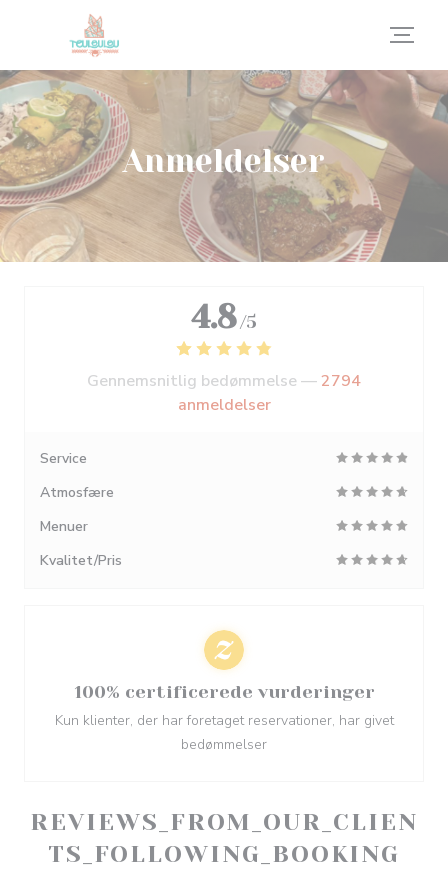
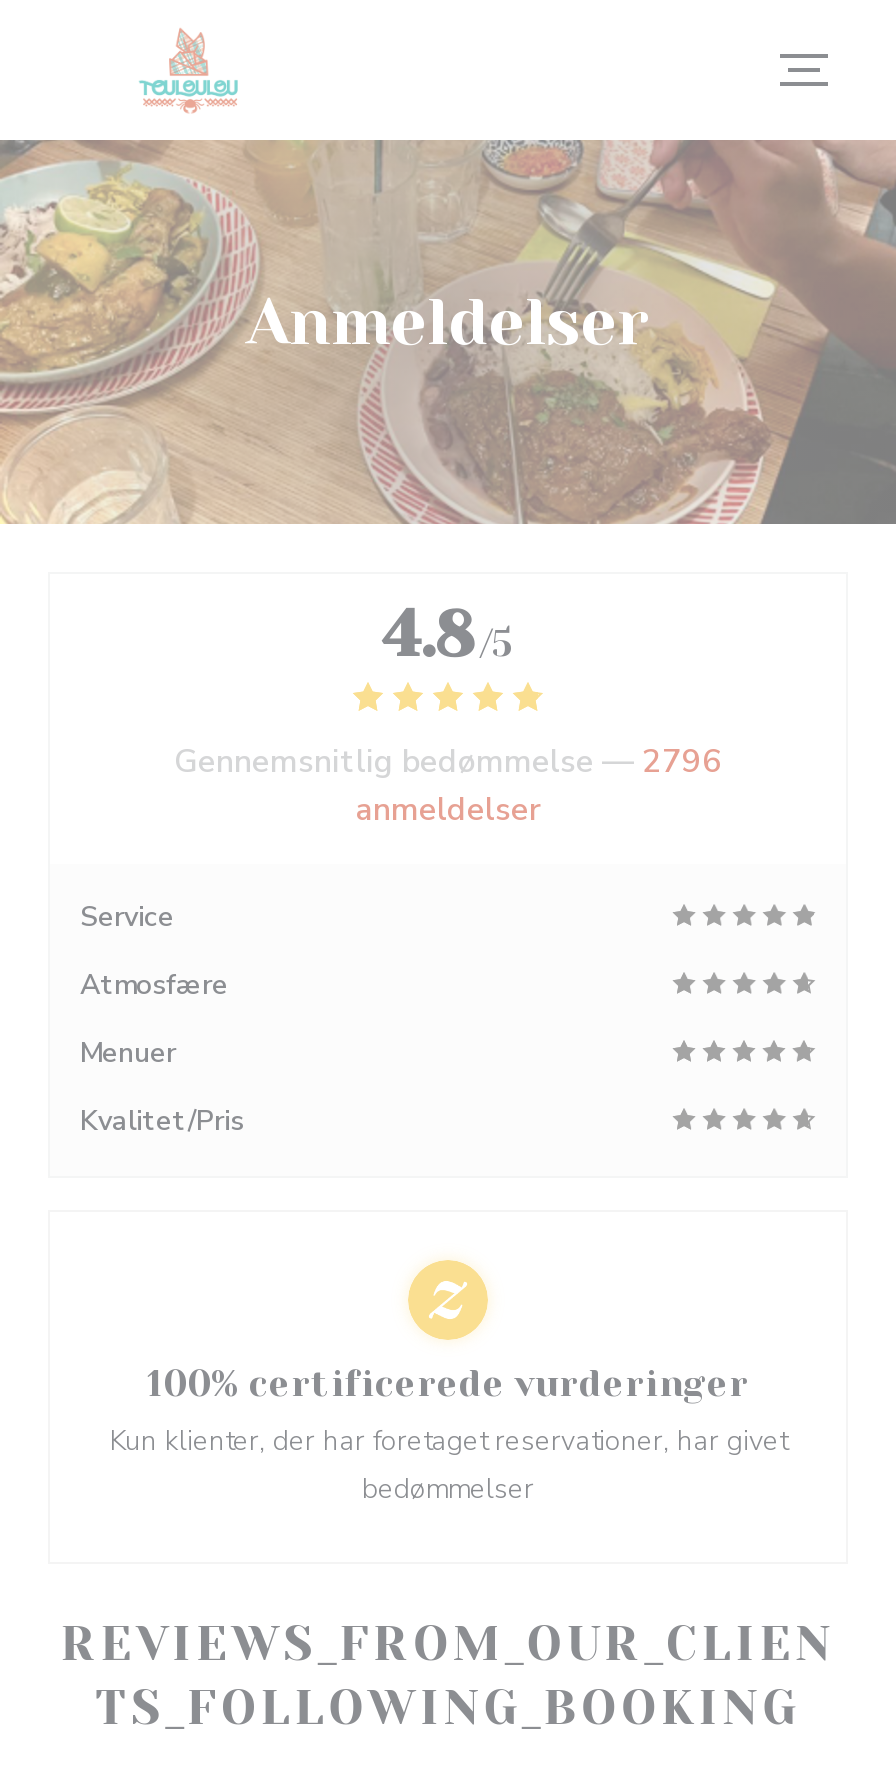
- Gennemsnitlig bedømmelse — 2794
+ Gennemsnitlig bedømmelse — 2796
